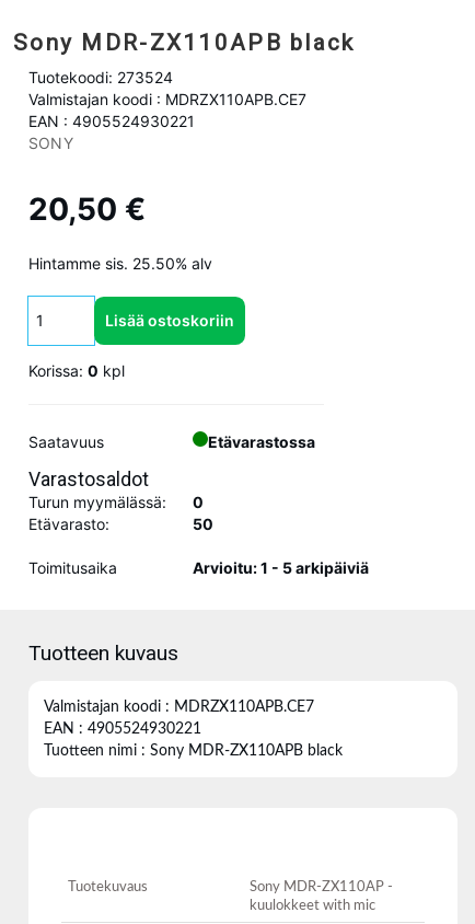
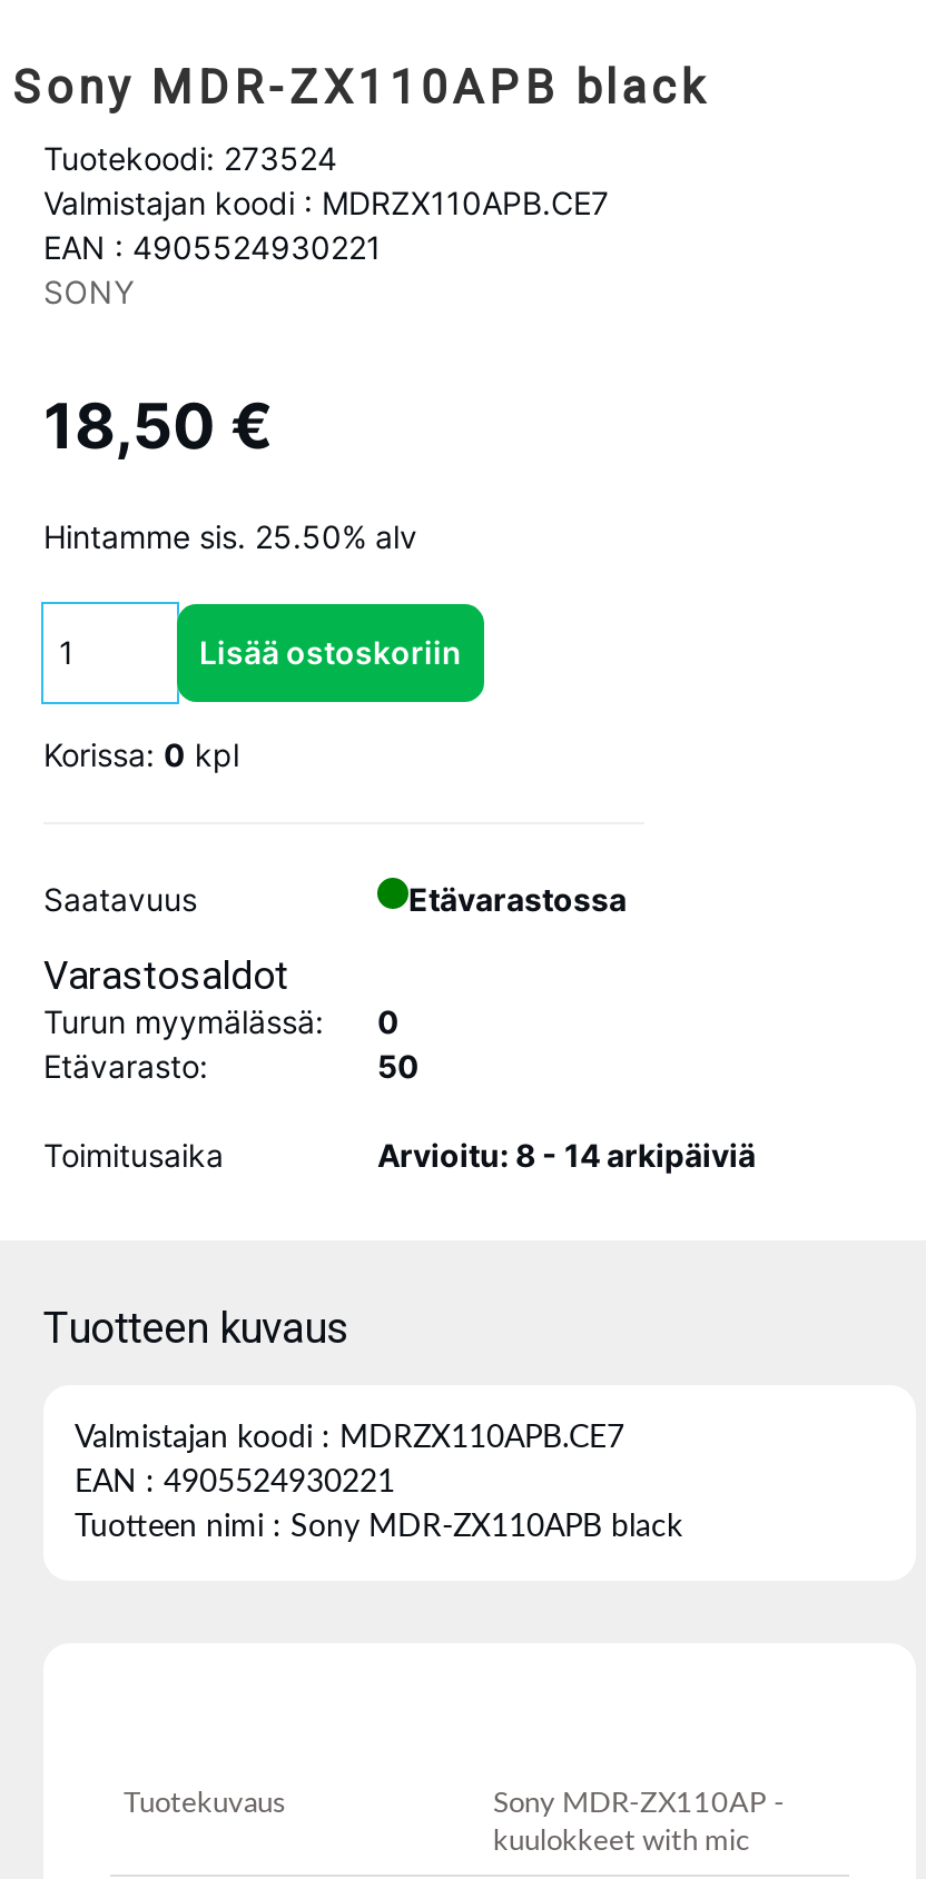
- 20,50 €
+ 18,50 €

- Arvioitu: 1 - 5 arkipäiviä
+ Arvioitu: 8 - 14 arkipäiviä
